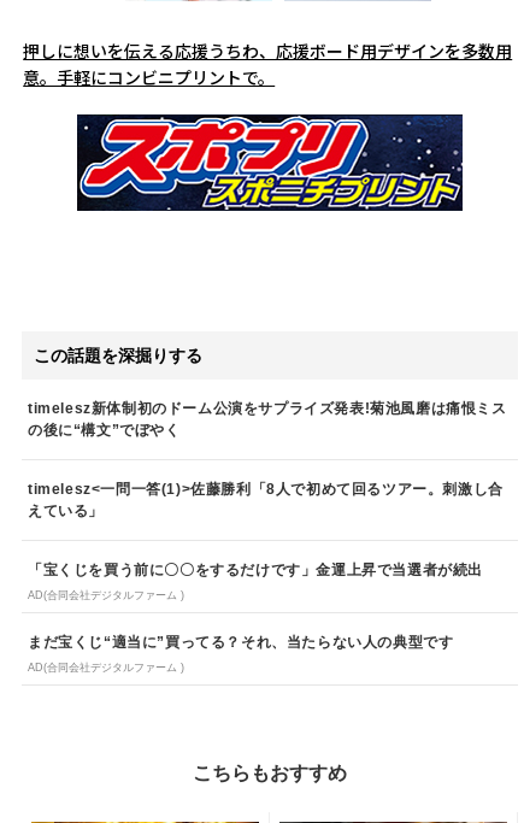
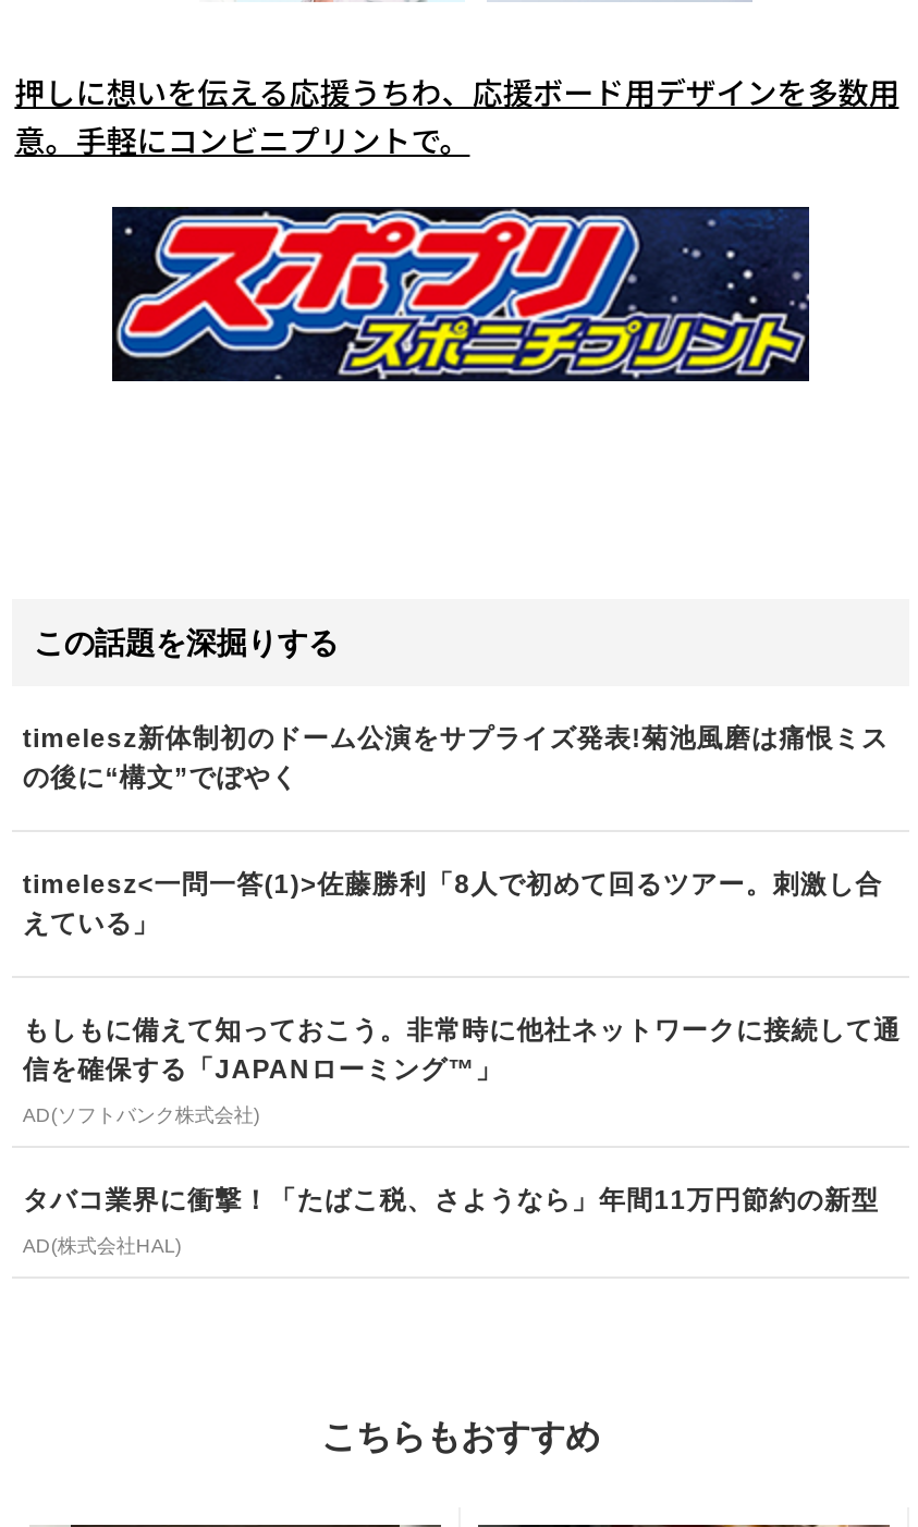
- 「宝くじを買う前に〇〇をするだけです」金運上昇で当選者が続出
+ もしもに備えて知っておこう。非常時に他社ネットワークに接続して通
+ 信を確保する「JAPANローミング™」

- AD(合同会社デジタルファーム )
+ AD(ソフトバンク株式会社)

- まだ宝くじ“適当に”買ってる？それ、当たらない人の典型です
+ タバコ業界に衝撃！「たばこ税、さようなら」年間11万円節約の新型

- AD(合同会社デジタルファーム )
+ AD(株式会社HAL)
